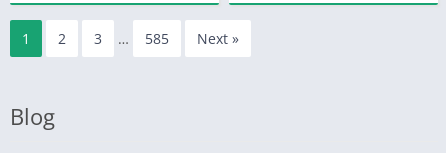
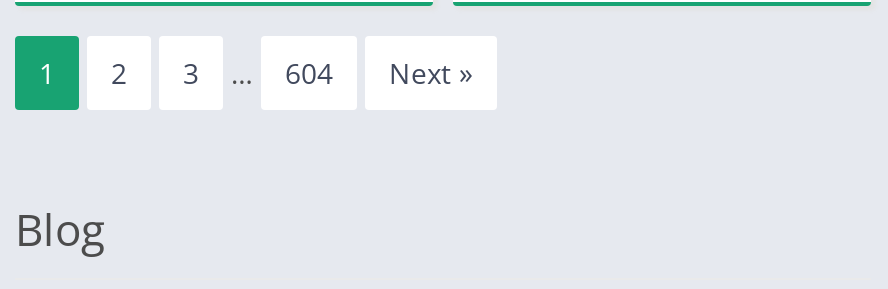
- 585
+ 604
